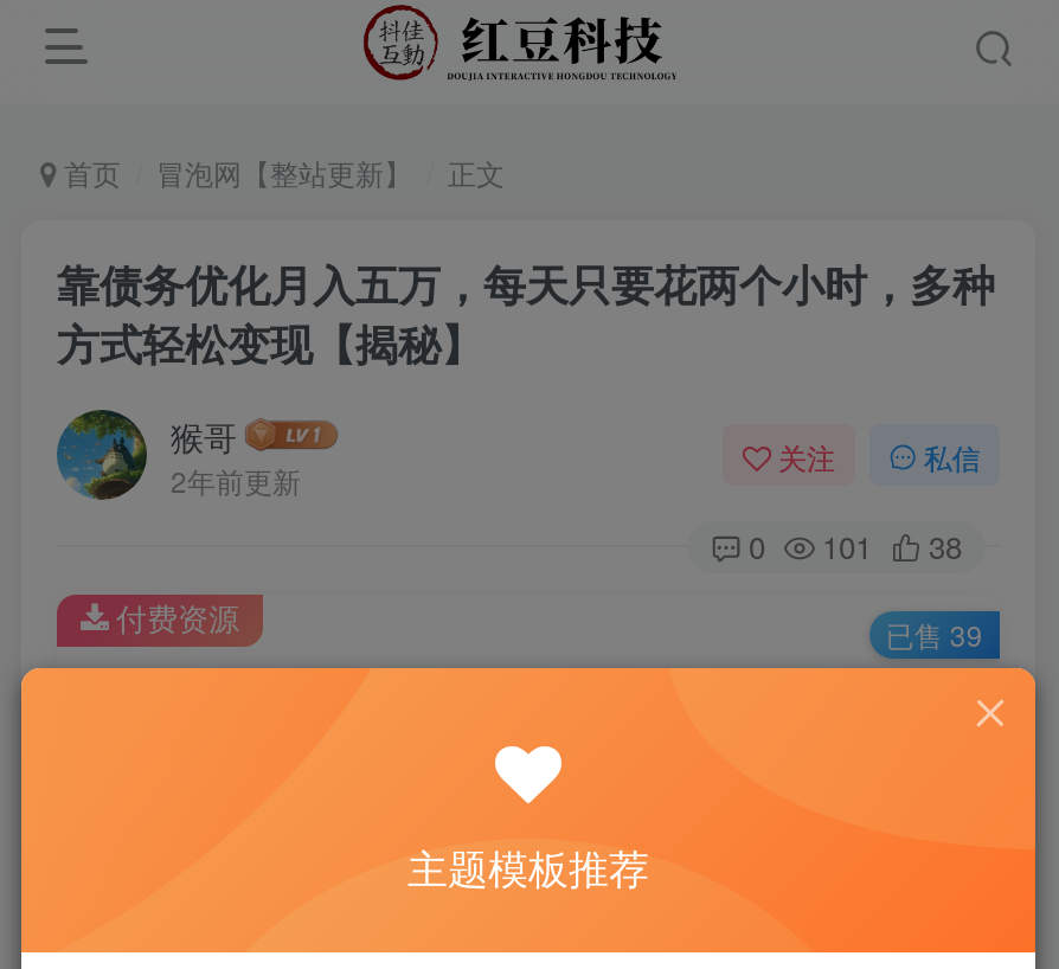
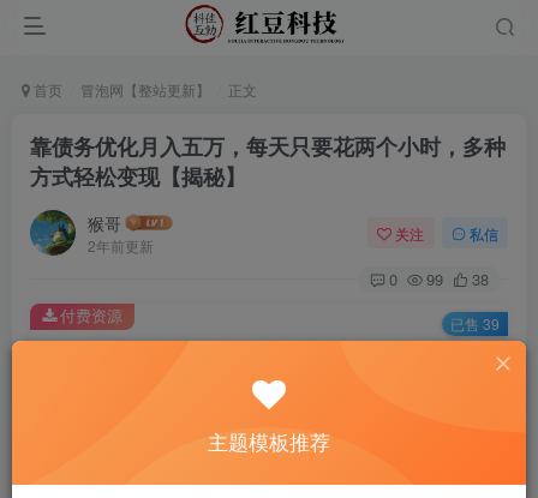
- 0 101 38
+ 0 99 38
